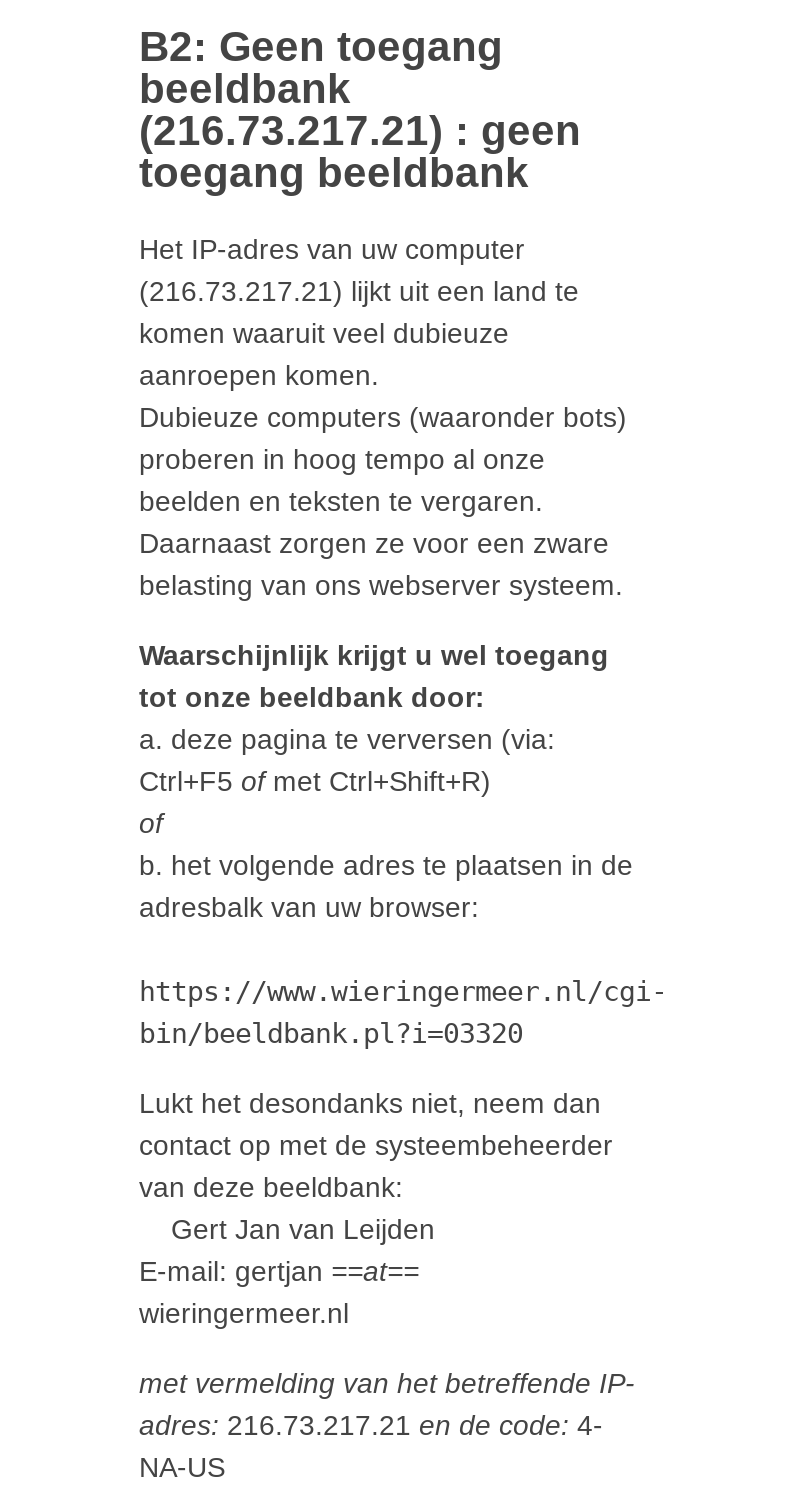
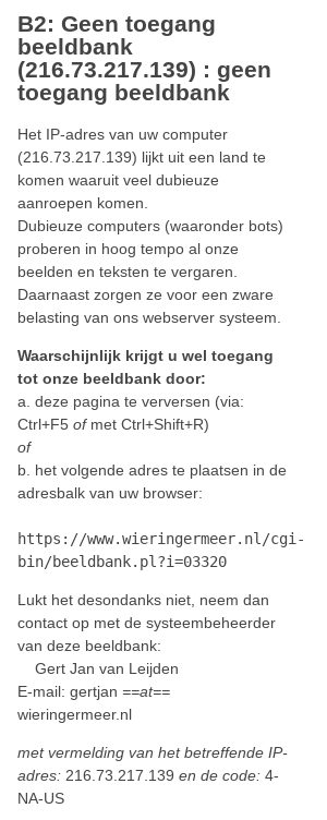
- (216.73.217.21) : geen
+ (216.73.217.139) : geen

- (216.73.217.21) lijkt uit een land te
+ (216.73.217.139) lijkt uit een land te

- adres: 216.73.217.21 en de code: 4-
+ adres: 216.73.217.139 en de code: 4-
